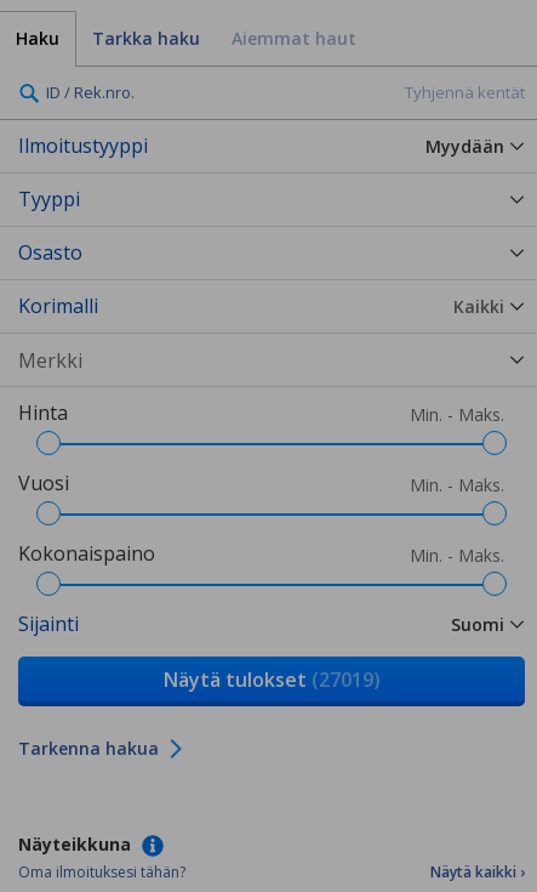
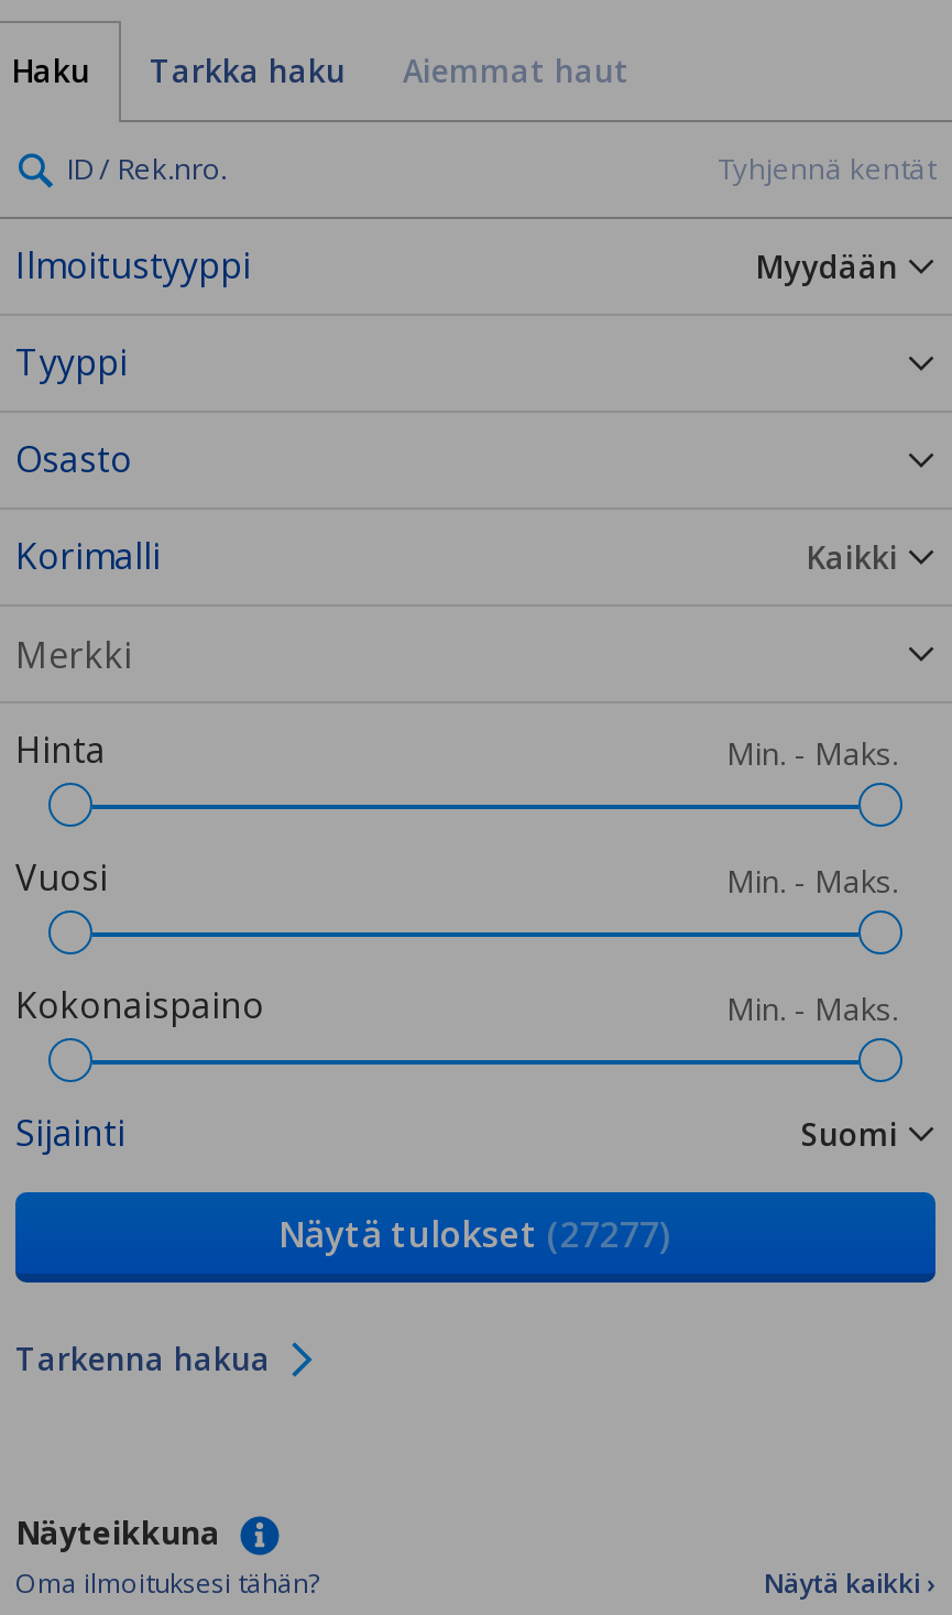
- Näytä tulokset (27019)
+ Näytä tulokset (27277)
